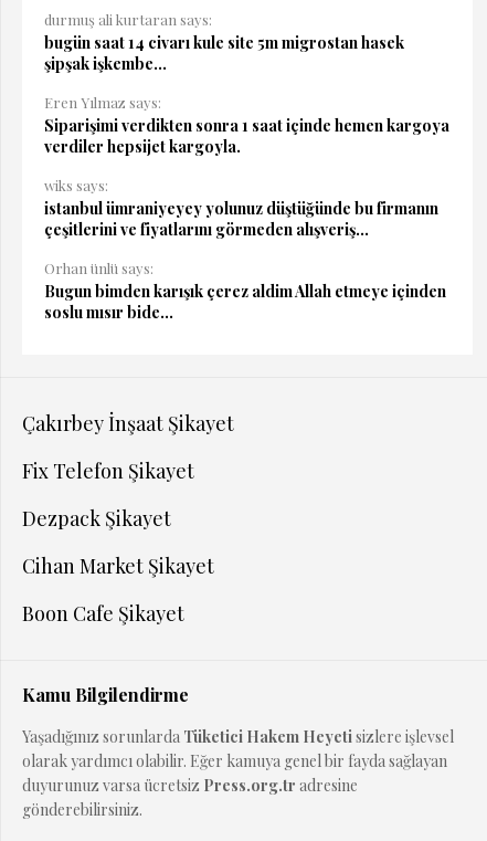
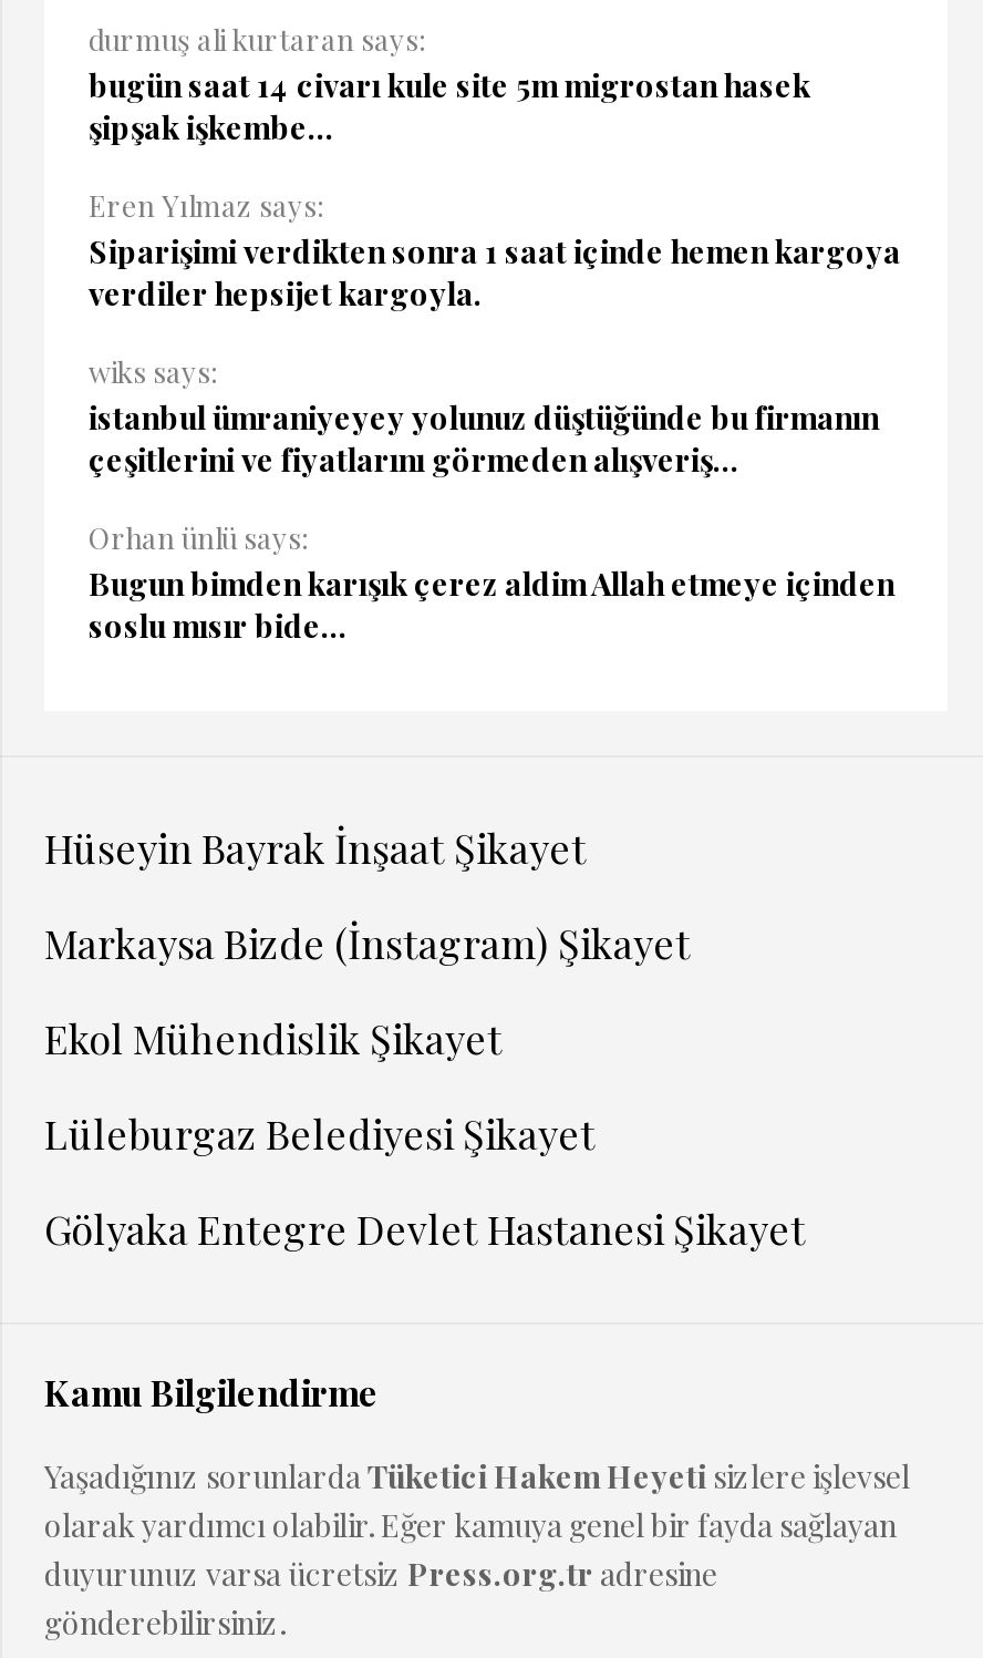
- Çakırbey İnşaat Şikayet
+ Hüseyin Bayrak İnşaat Şikayet

- Fix Telefon Şikayet
+ Markaysa Bizde (İnstagram) Şikayet

- Dezpack Şikayet
+ Ekol Mühendislik Şikayet

- Cihan Market Şikayet
+ Lüleburgaz Belediyesi Şikayet

- Boon Cafe Şikayet
+ Gölyaka Entegre Devlet Hastanesi Şikayet
